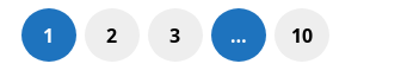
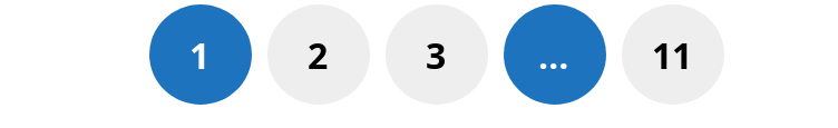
- 10
+ 11
